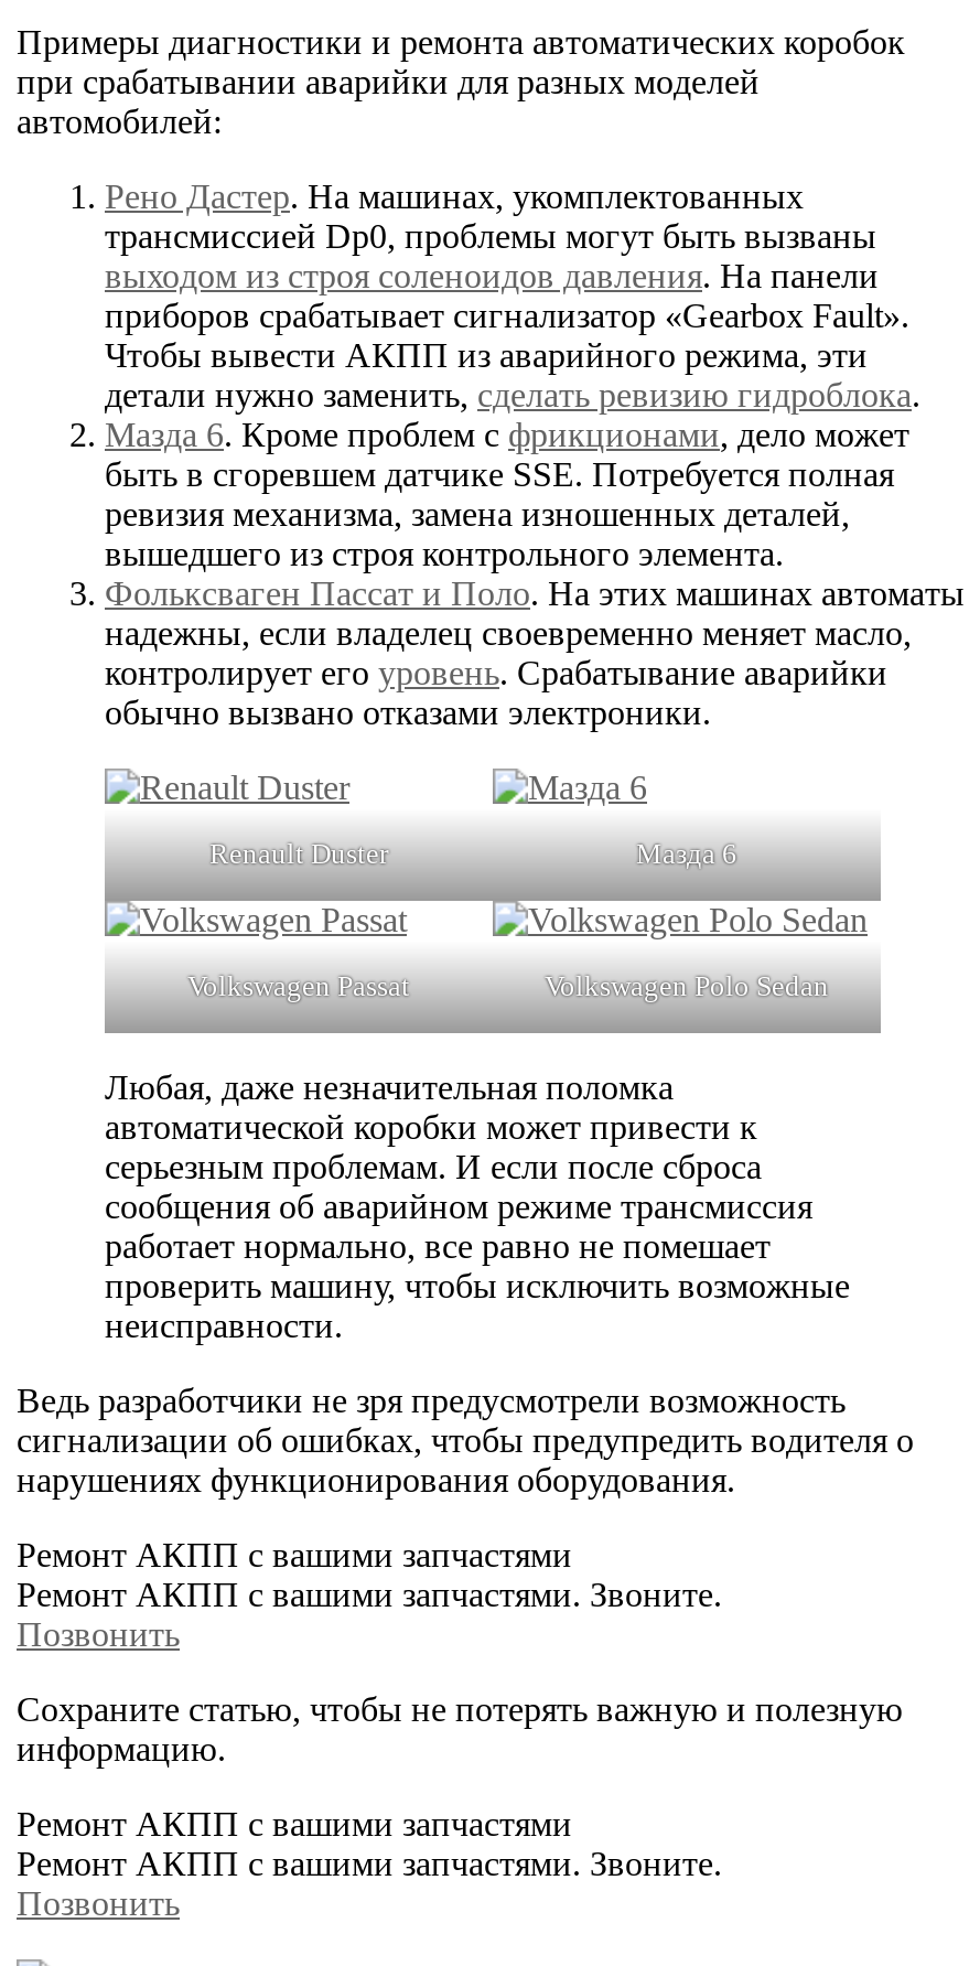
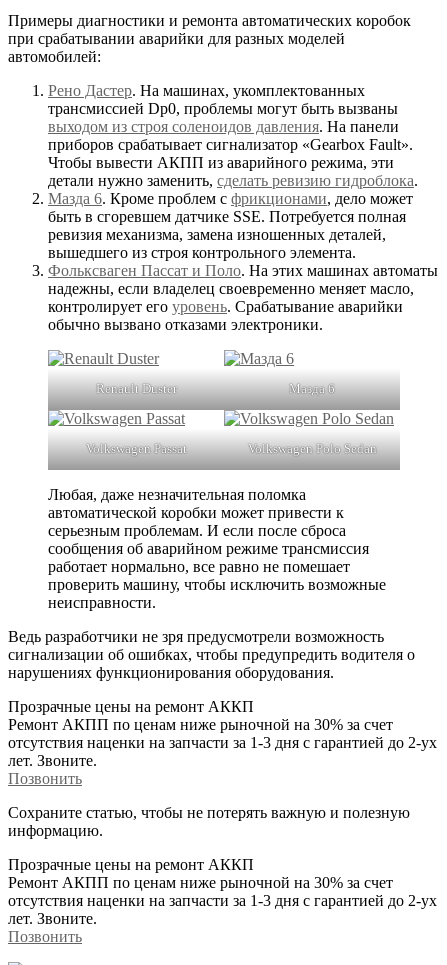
- Ремонт АКПП с вашими запчастями
- Ремонт АКПП с вашими запчастями. Звоните.
+ Прозрачные цены на ремонт АККП
+ Ремонт АКПП по ценам ниже рыночной на 30% за счет
+ отсутствия наценки на запчасти за 1-3 дня с гарантией до 2-ух
+ лет. Звоните.

- Ремонт АКПП с вашими запчастями
- Ремонт АКПП с вашими запчастями. Звоните.
+ Прозрачные цены на ремонт АККП
+ Ремонт АКПП по ценам ниже рыночной на 30% за счет
+ отсутствия наценки на запчасти за 1-3 дня с гарантией до 2-ух
+ лет. Звоните.
